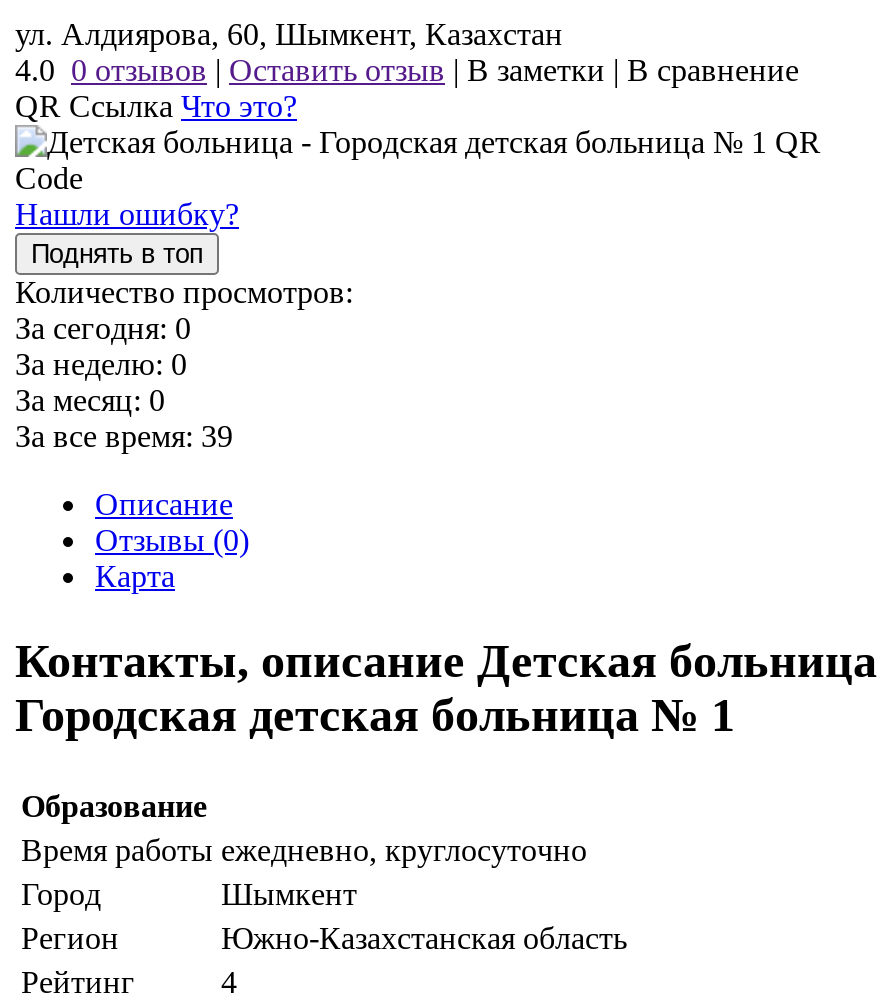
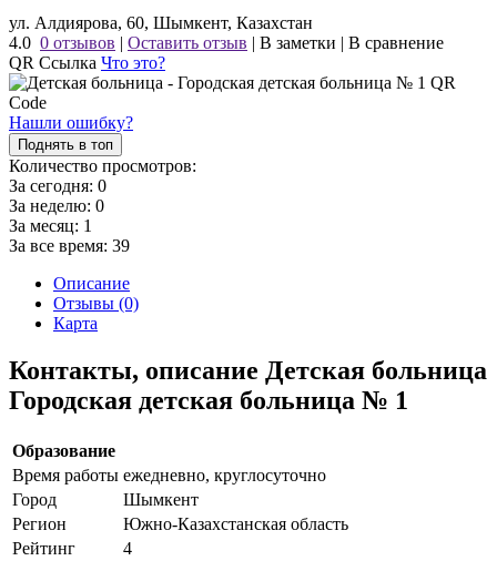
- За месяц: 0
+ За месяц: 1
